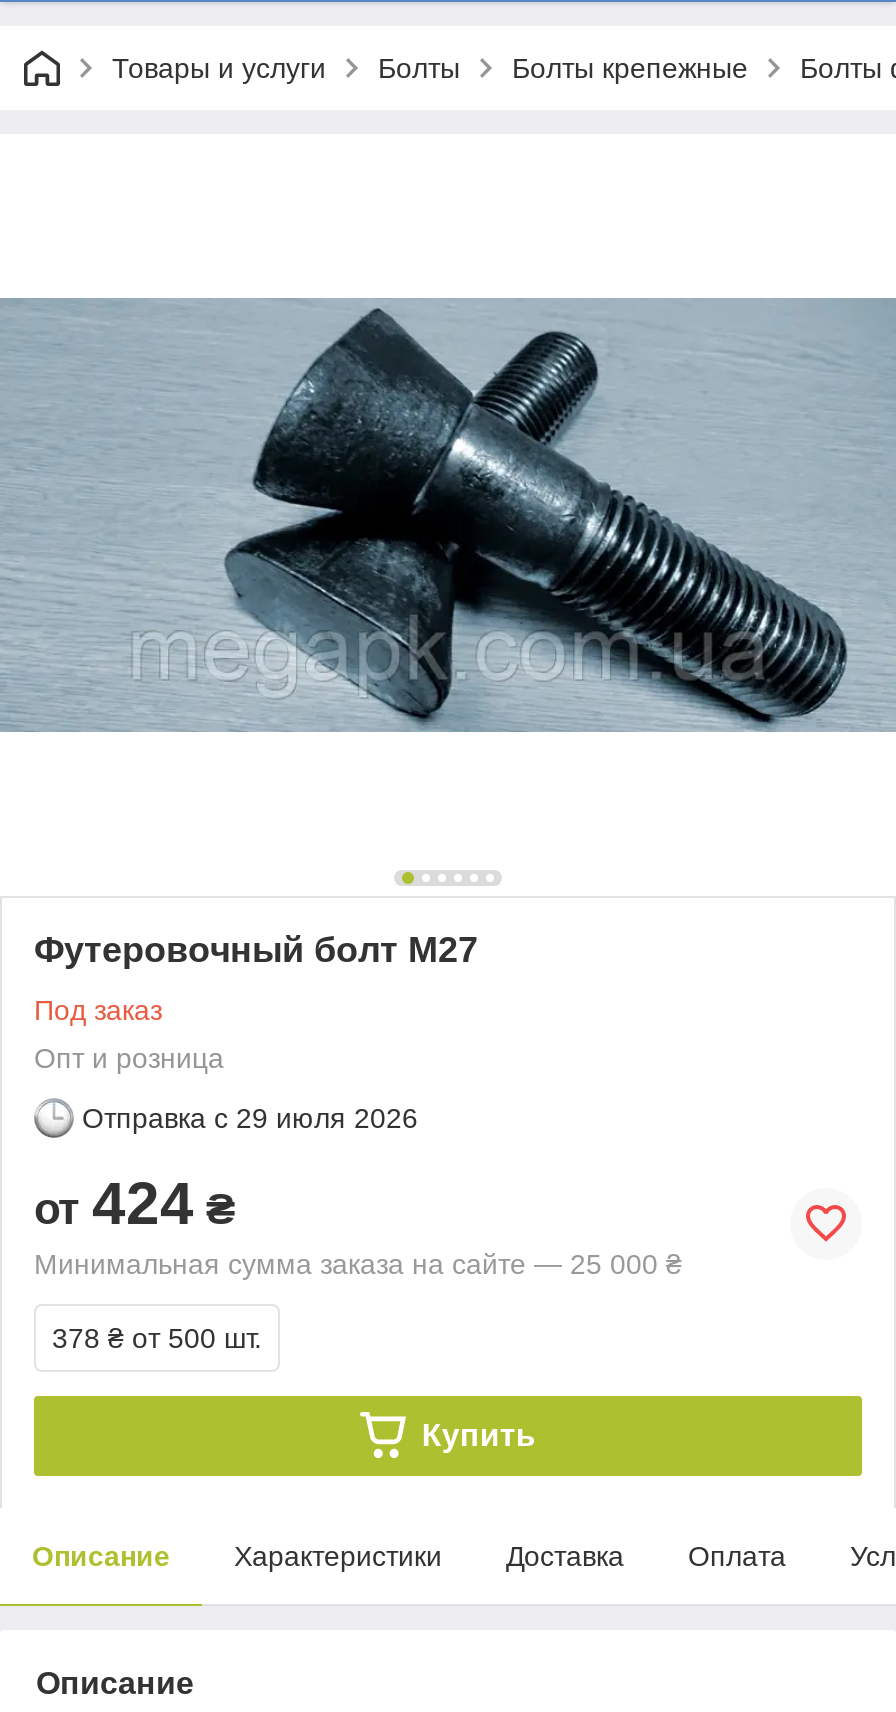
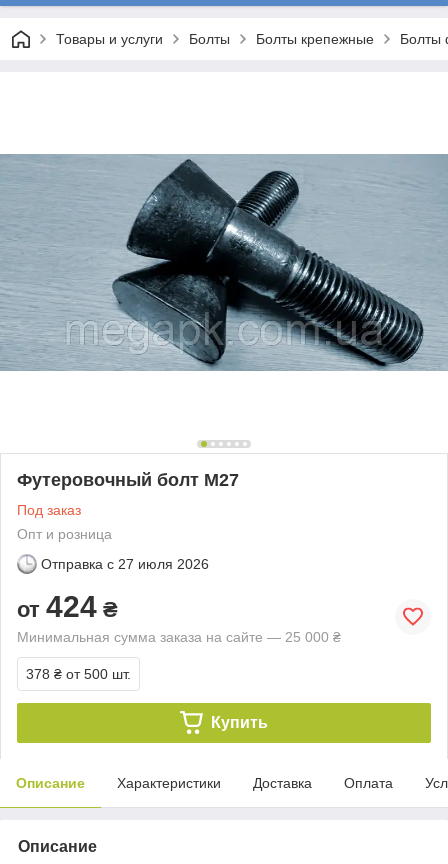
- Отправка с 29 июля 2026
+ Отправка с 27 июля 2026
